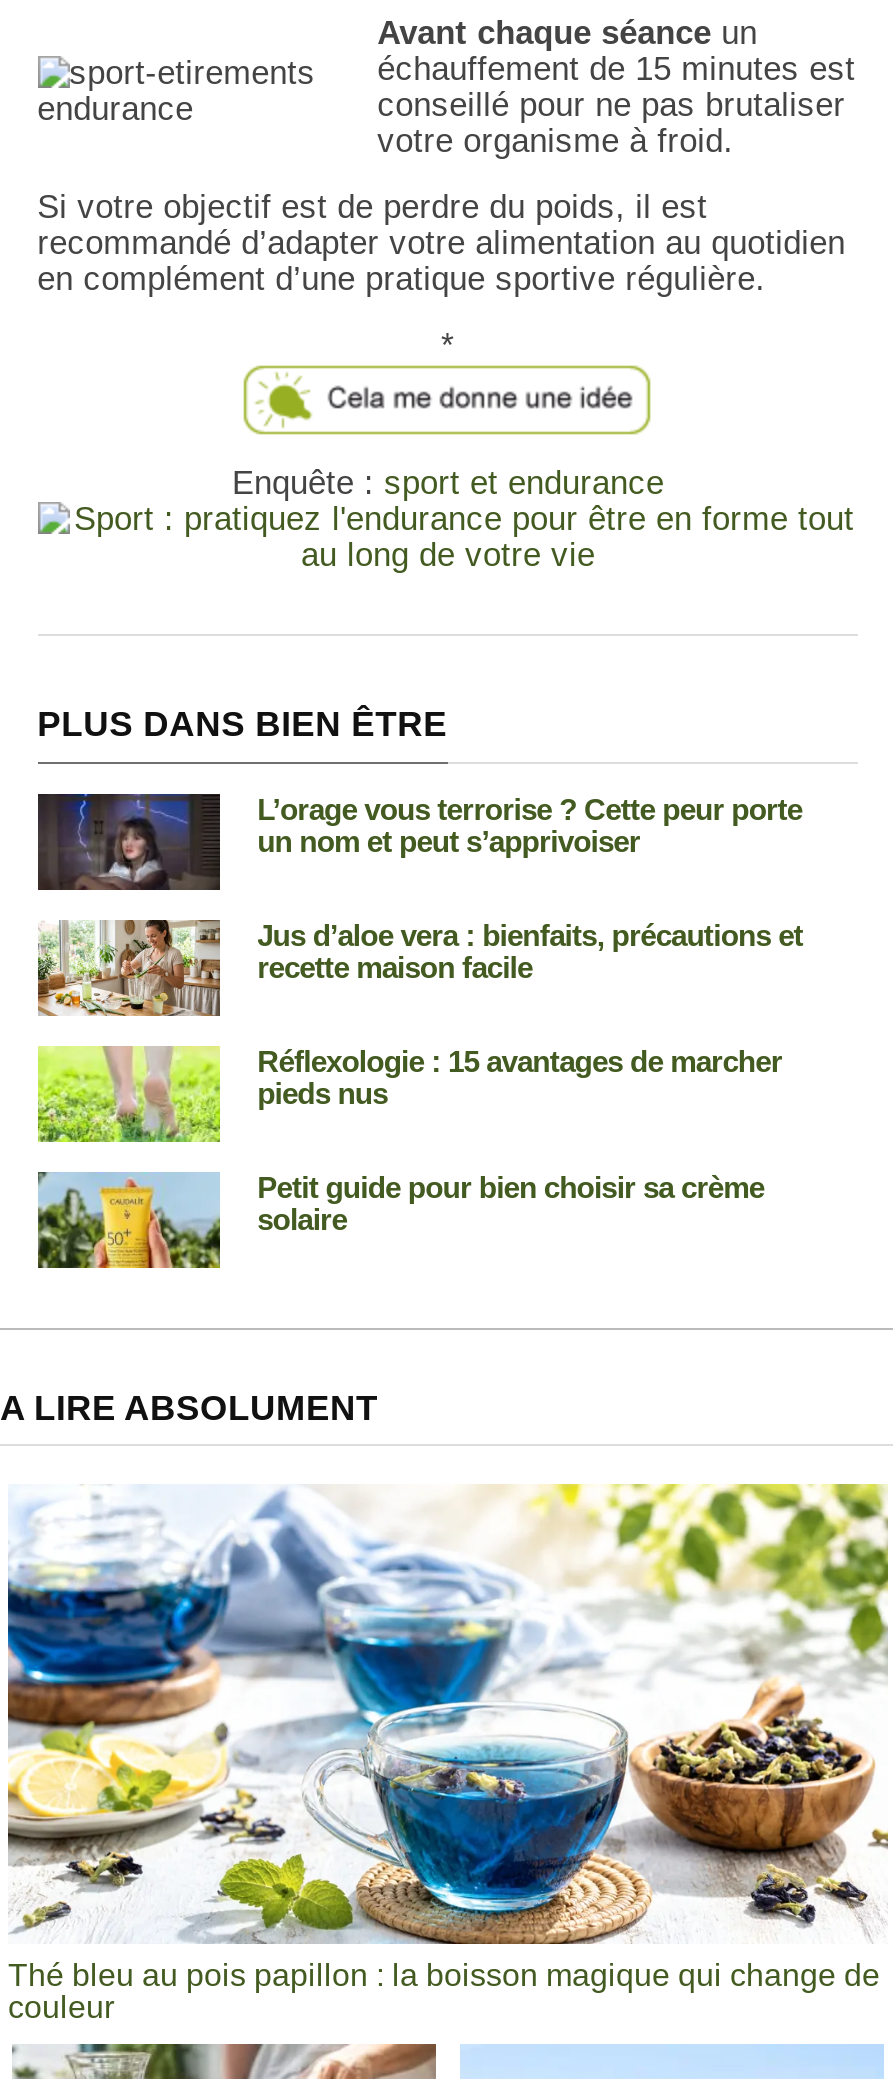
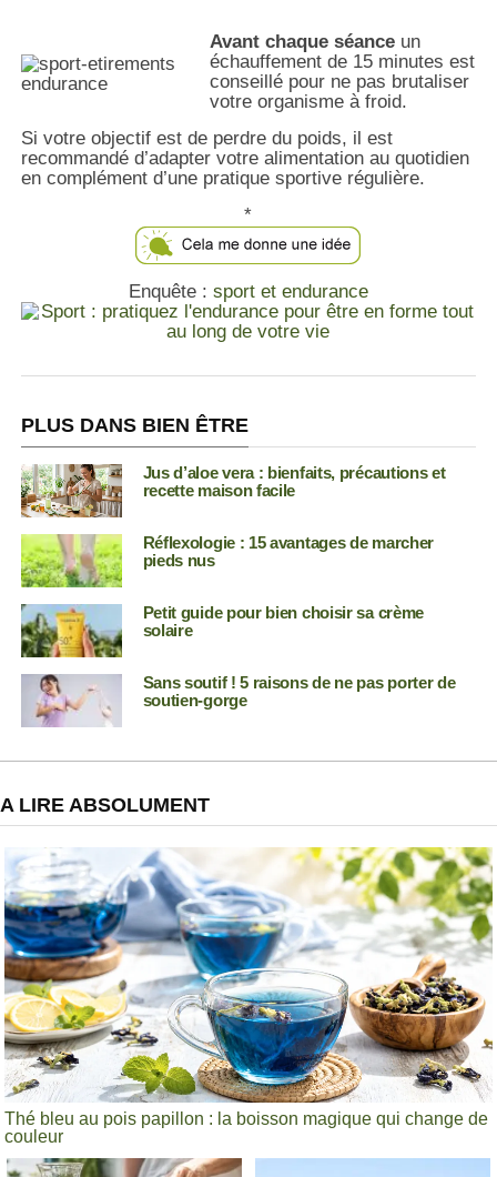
- [image]
- L’orage vous terrorise ? Cette peur porte
- un nom et peut s’apprivoiser

moved up: [image] | Jus d’aloe vera : bienfaits, précautions et | recette maison facile | Réflexologie : 15 avantages de marcher | pieds nus | Petit guide pour bien choisir sa crème | solaire

+ [image]
+ Sans soutif ! 5 raisons de ne pas porter de
+ soutien-gorge
